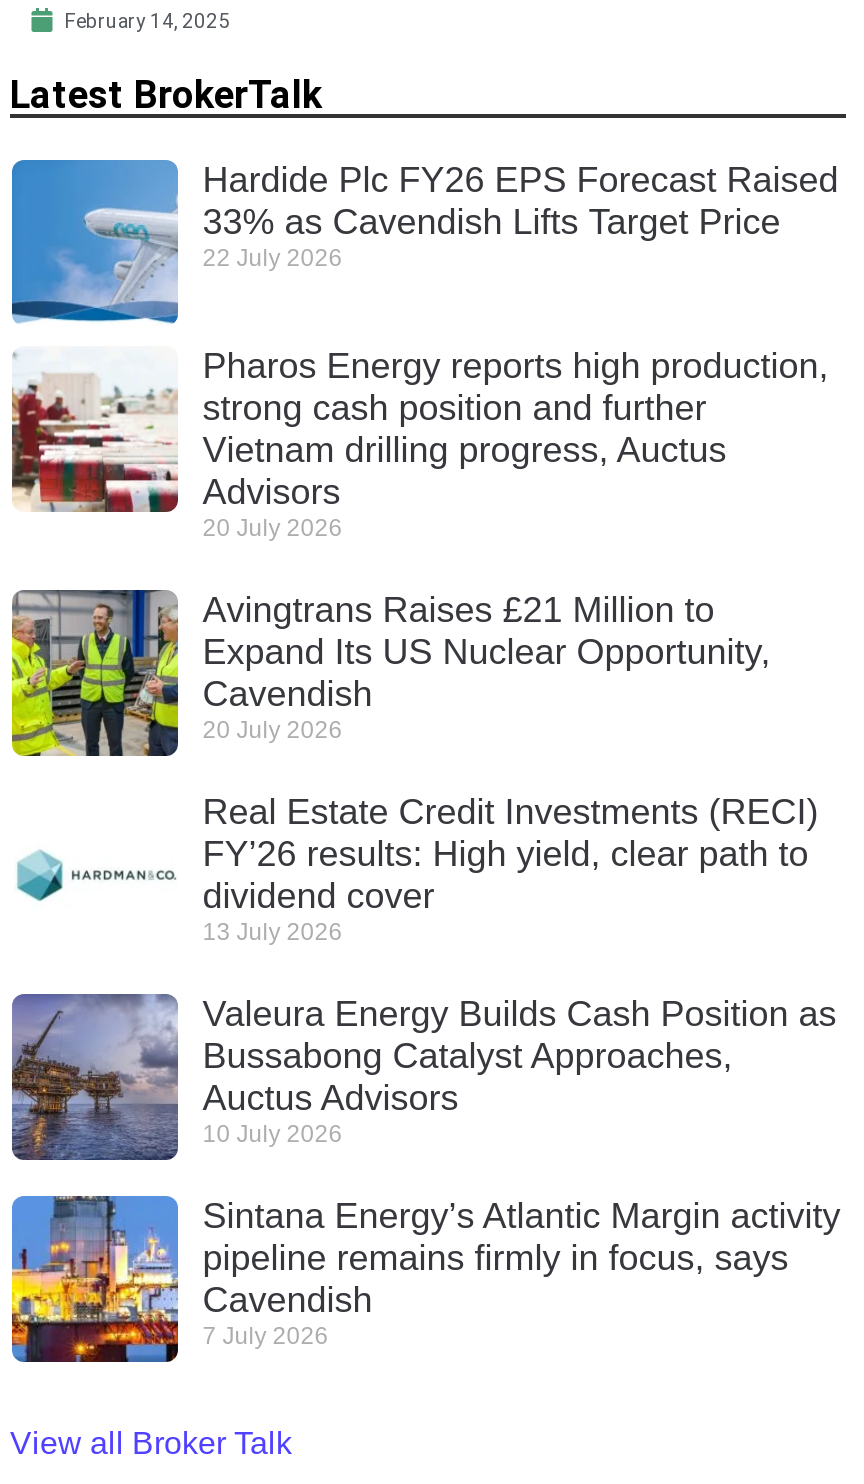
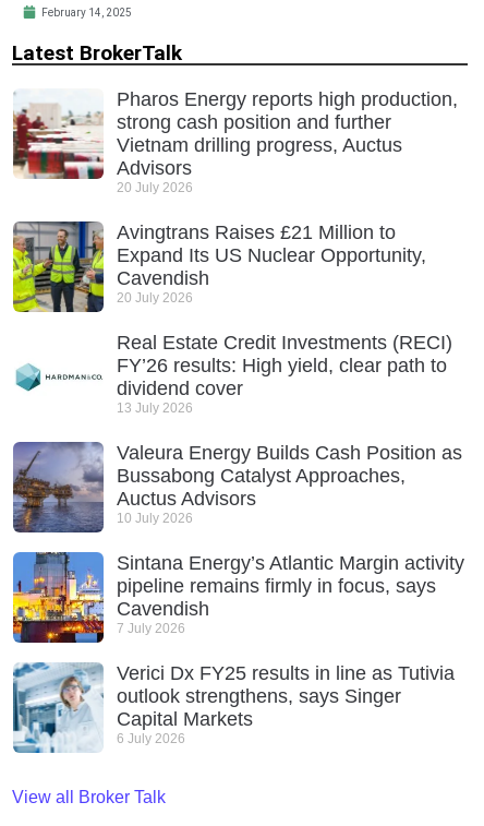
- [image]
- Hardide Plc FY26 EPS Forecast Raised
- 33% as Cavendish Lifts Target Price
- 22 July 2026

moved up: [image] | Pharos Energy reports high production, | strong cash position and further | ... | Cavendish | 7 July 2026

+ [image]
+ Verici Dx FY25 results in line as Tutivia
+ outlook strengthens, says Singer
+ Capital Markets
+ 6 July 2026
